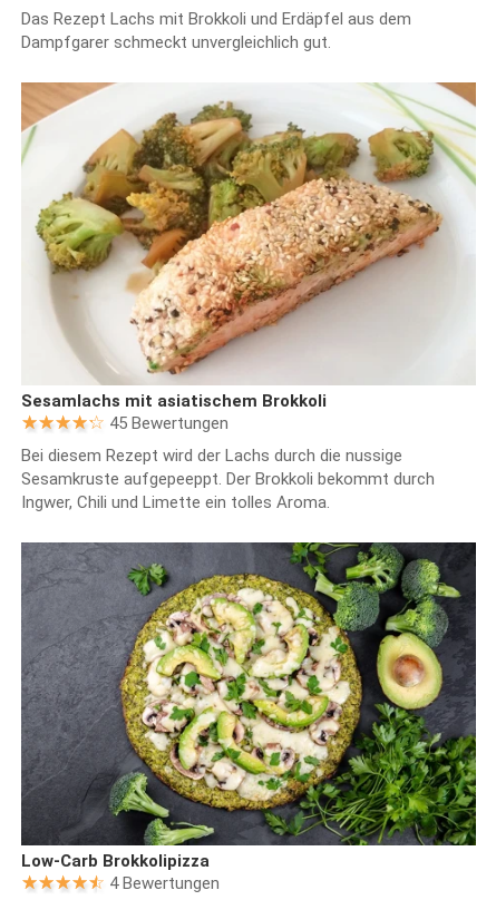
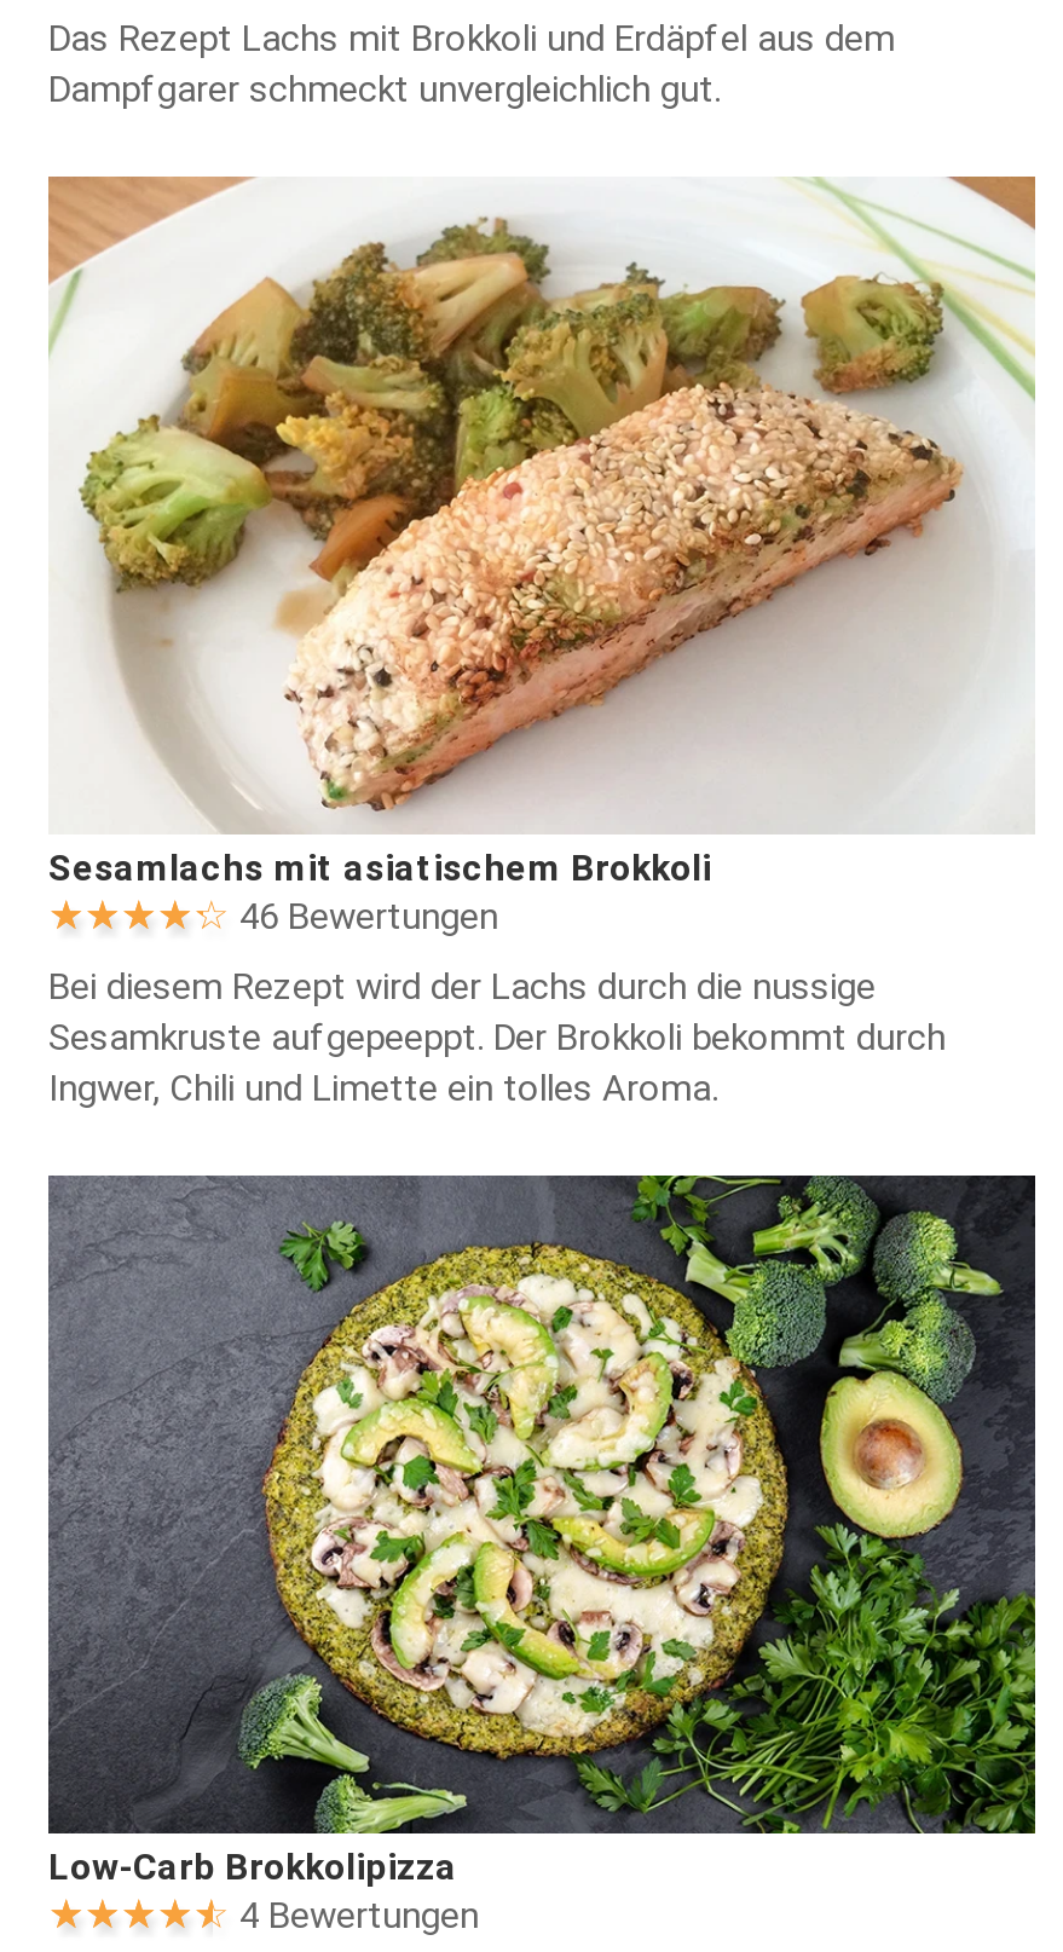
- 45 Bewertungen
+ 46 Bewertungen
